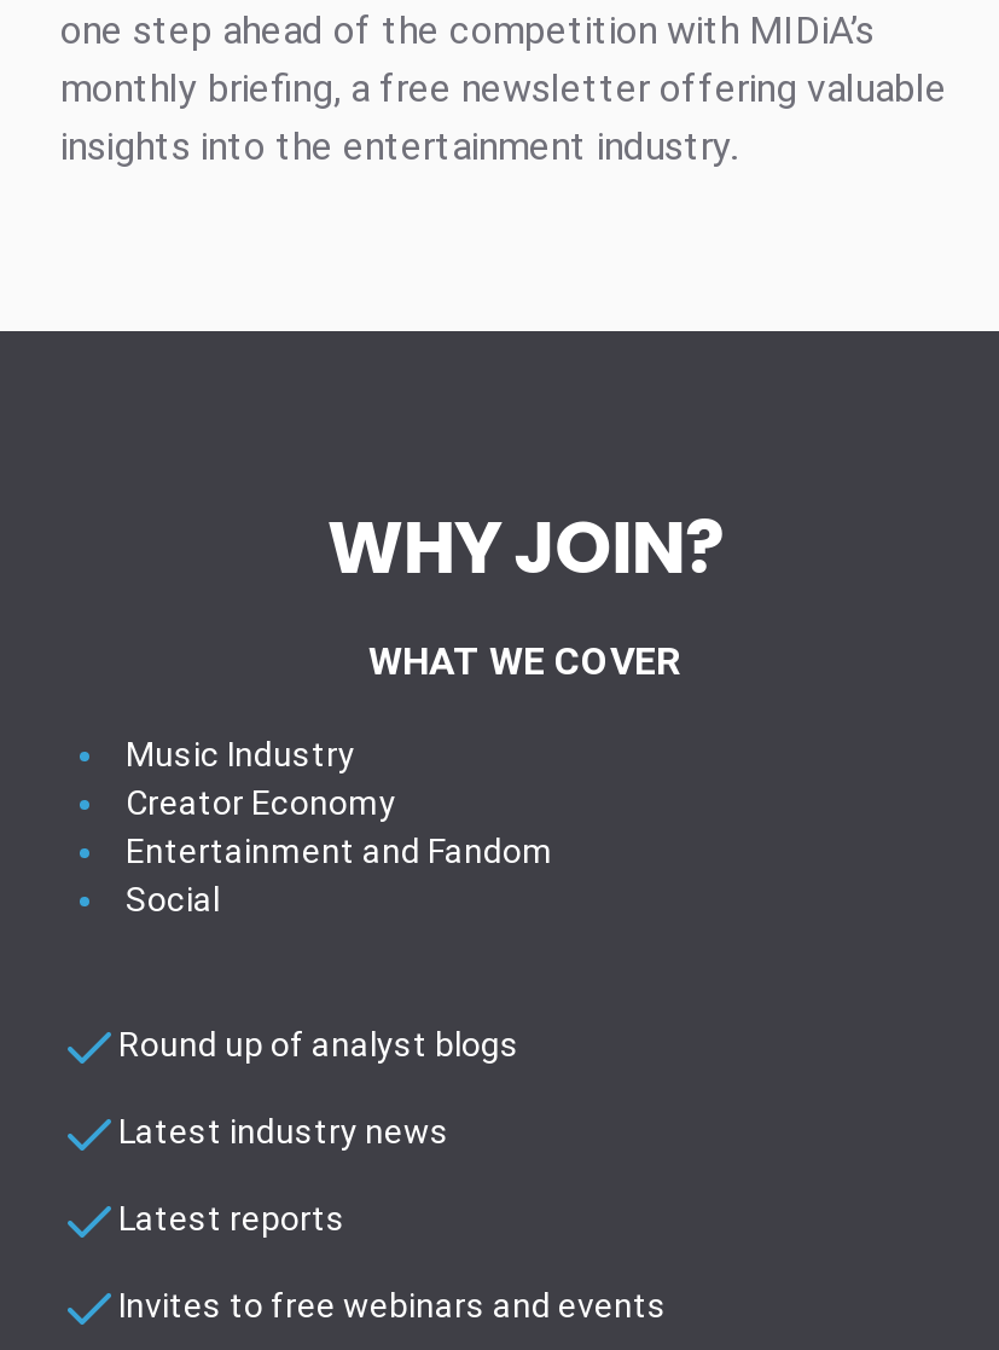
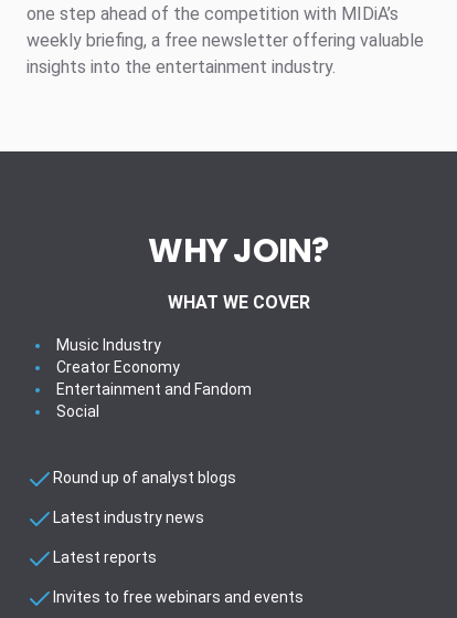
- monthly briefing, a free newsletter offering valuable
+ weekly briefing, a free newsletter offering valuable
